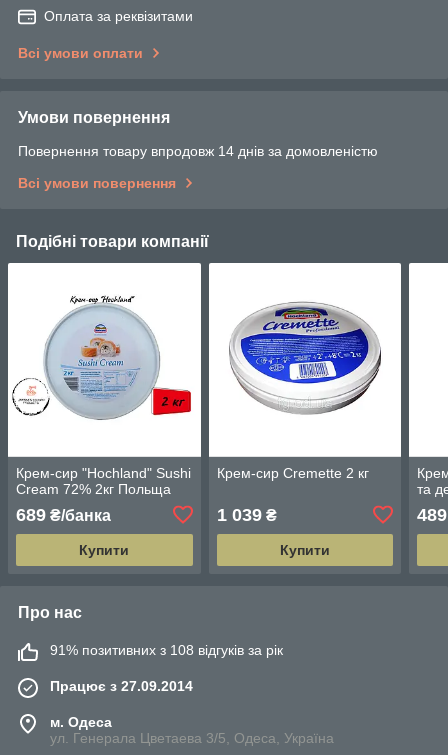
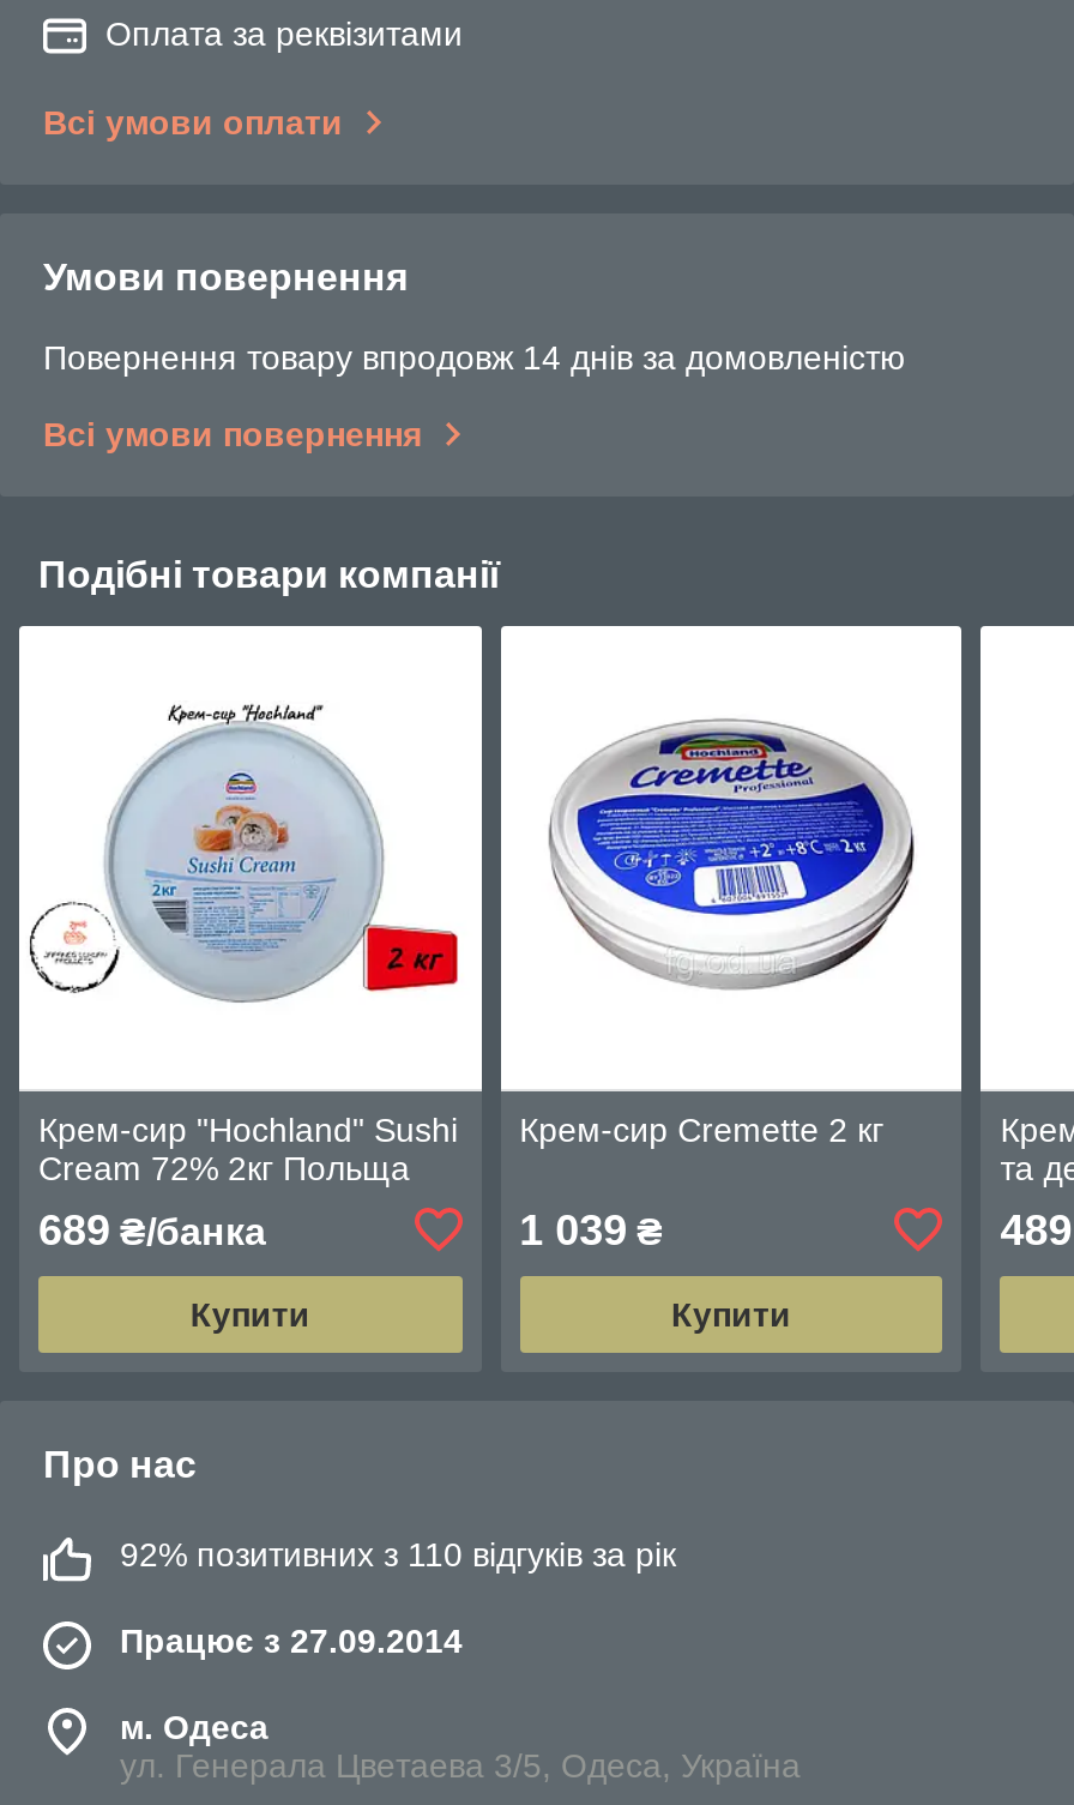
- 91% позитивних з 108 відгуків за рік
+ 92% позитивних з 110 відгуків за рік
